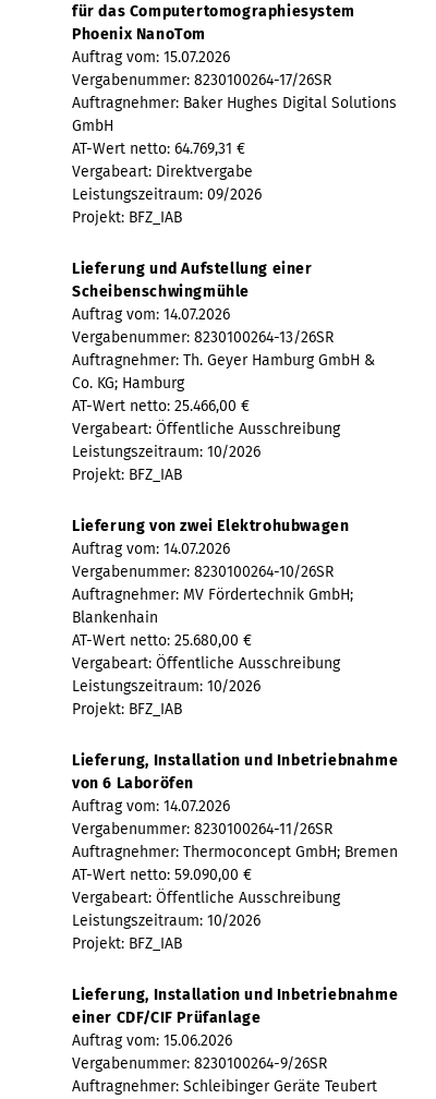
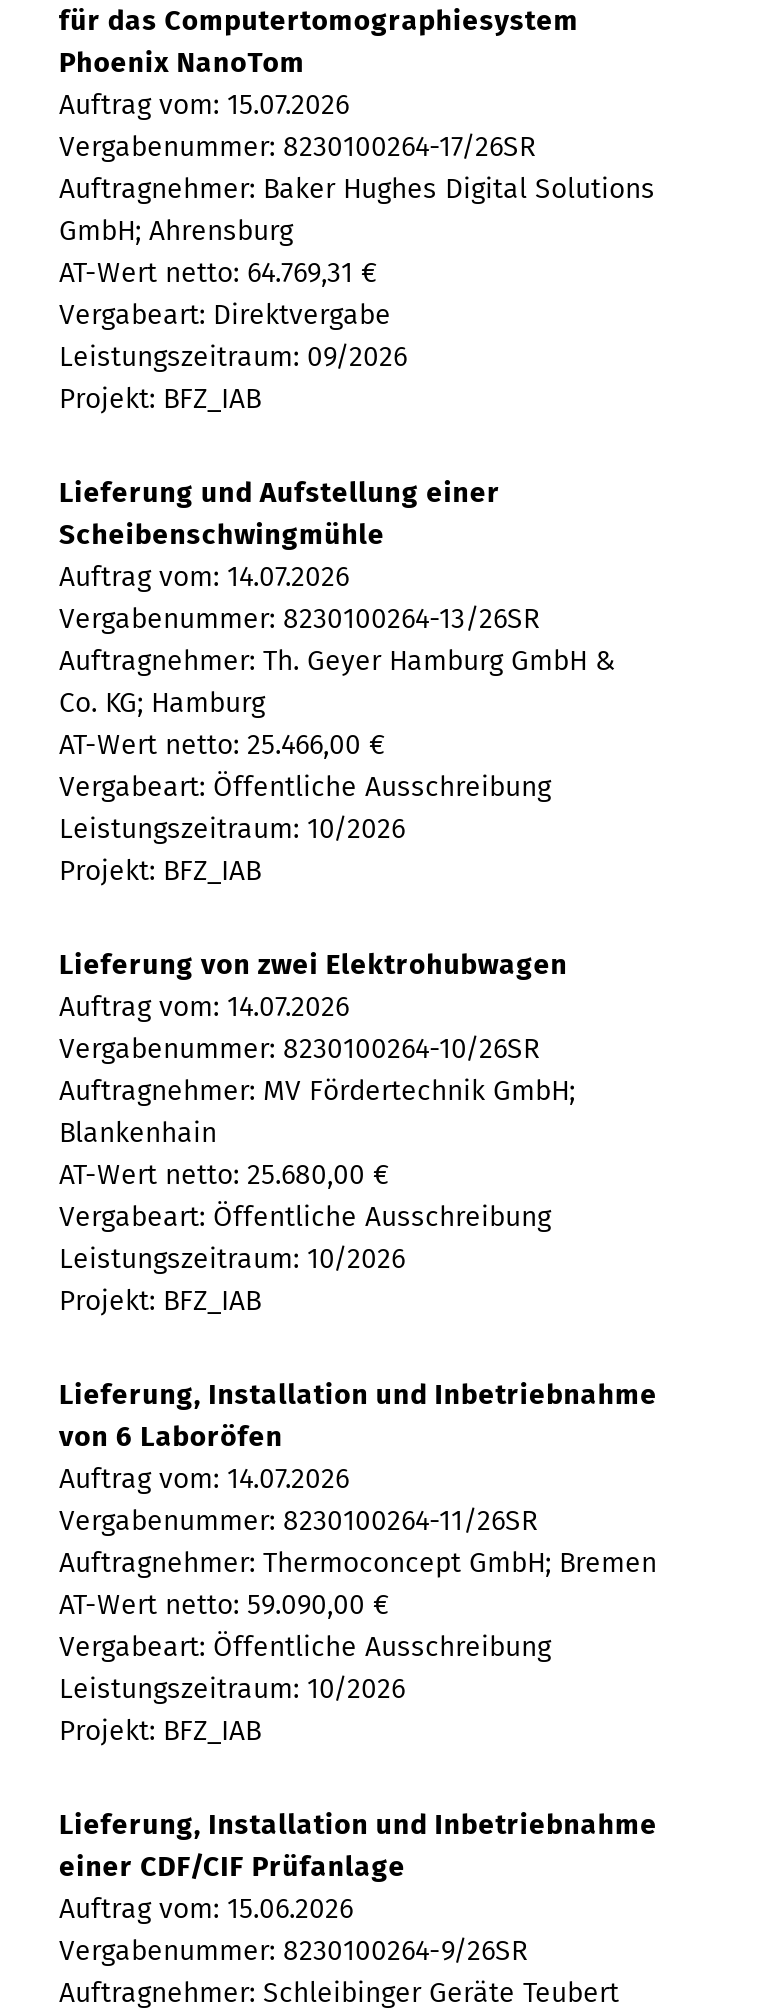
- GmbH
+ GmbH; Ahrensburg
